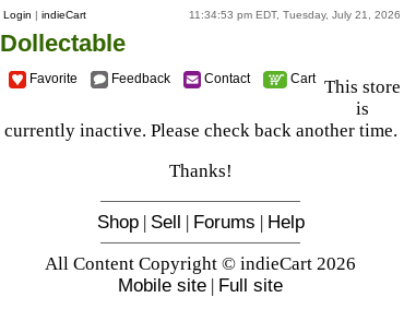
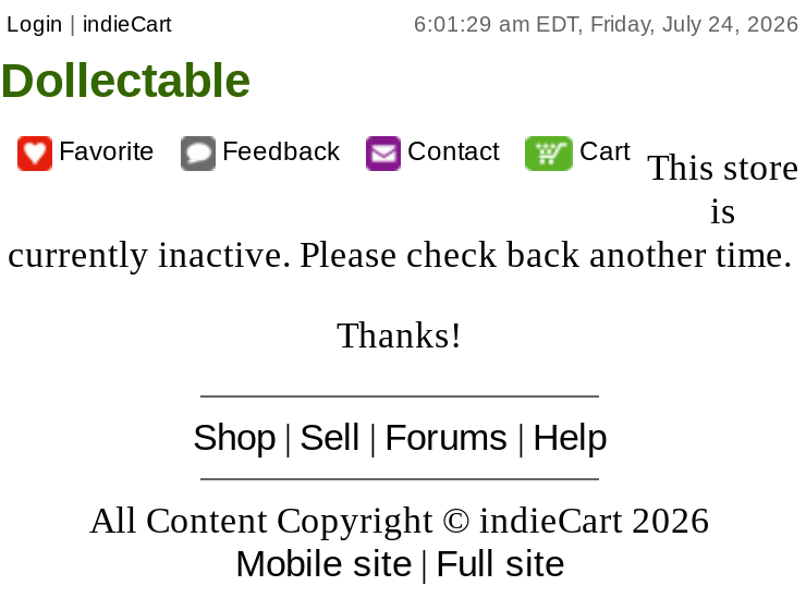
- 11:34:53 pm EDT, Tuesday, July 21, 2026
+ 6:01:29 am EDT, Friday, July 24, 2026
